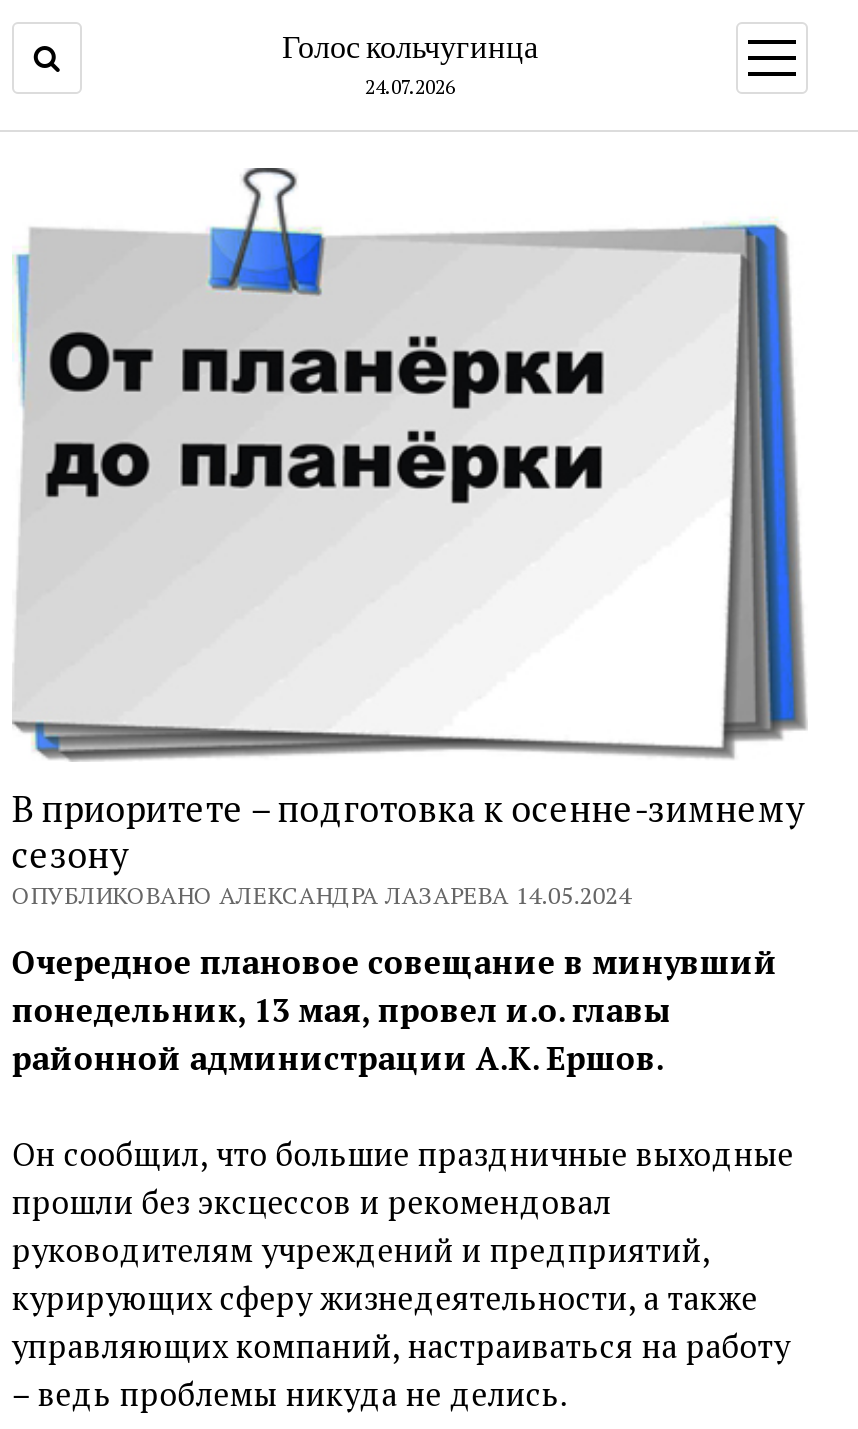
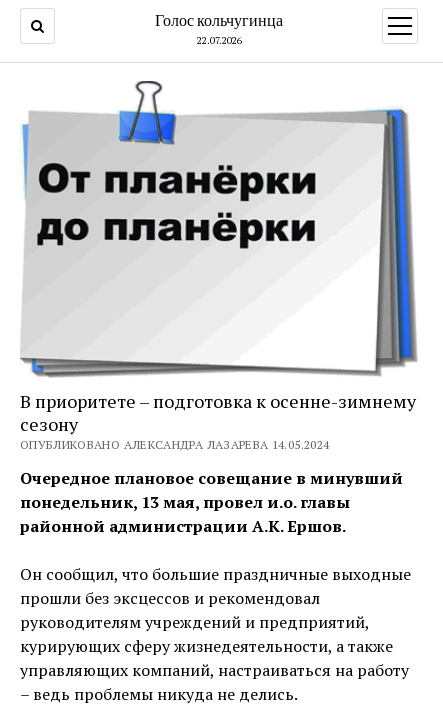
- 24.07.2026
+ 22.07.2026
